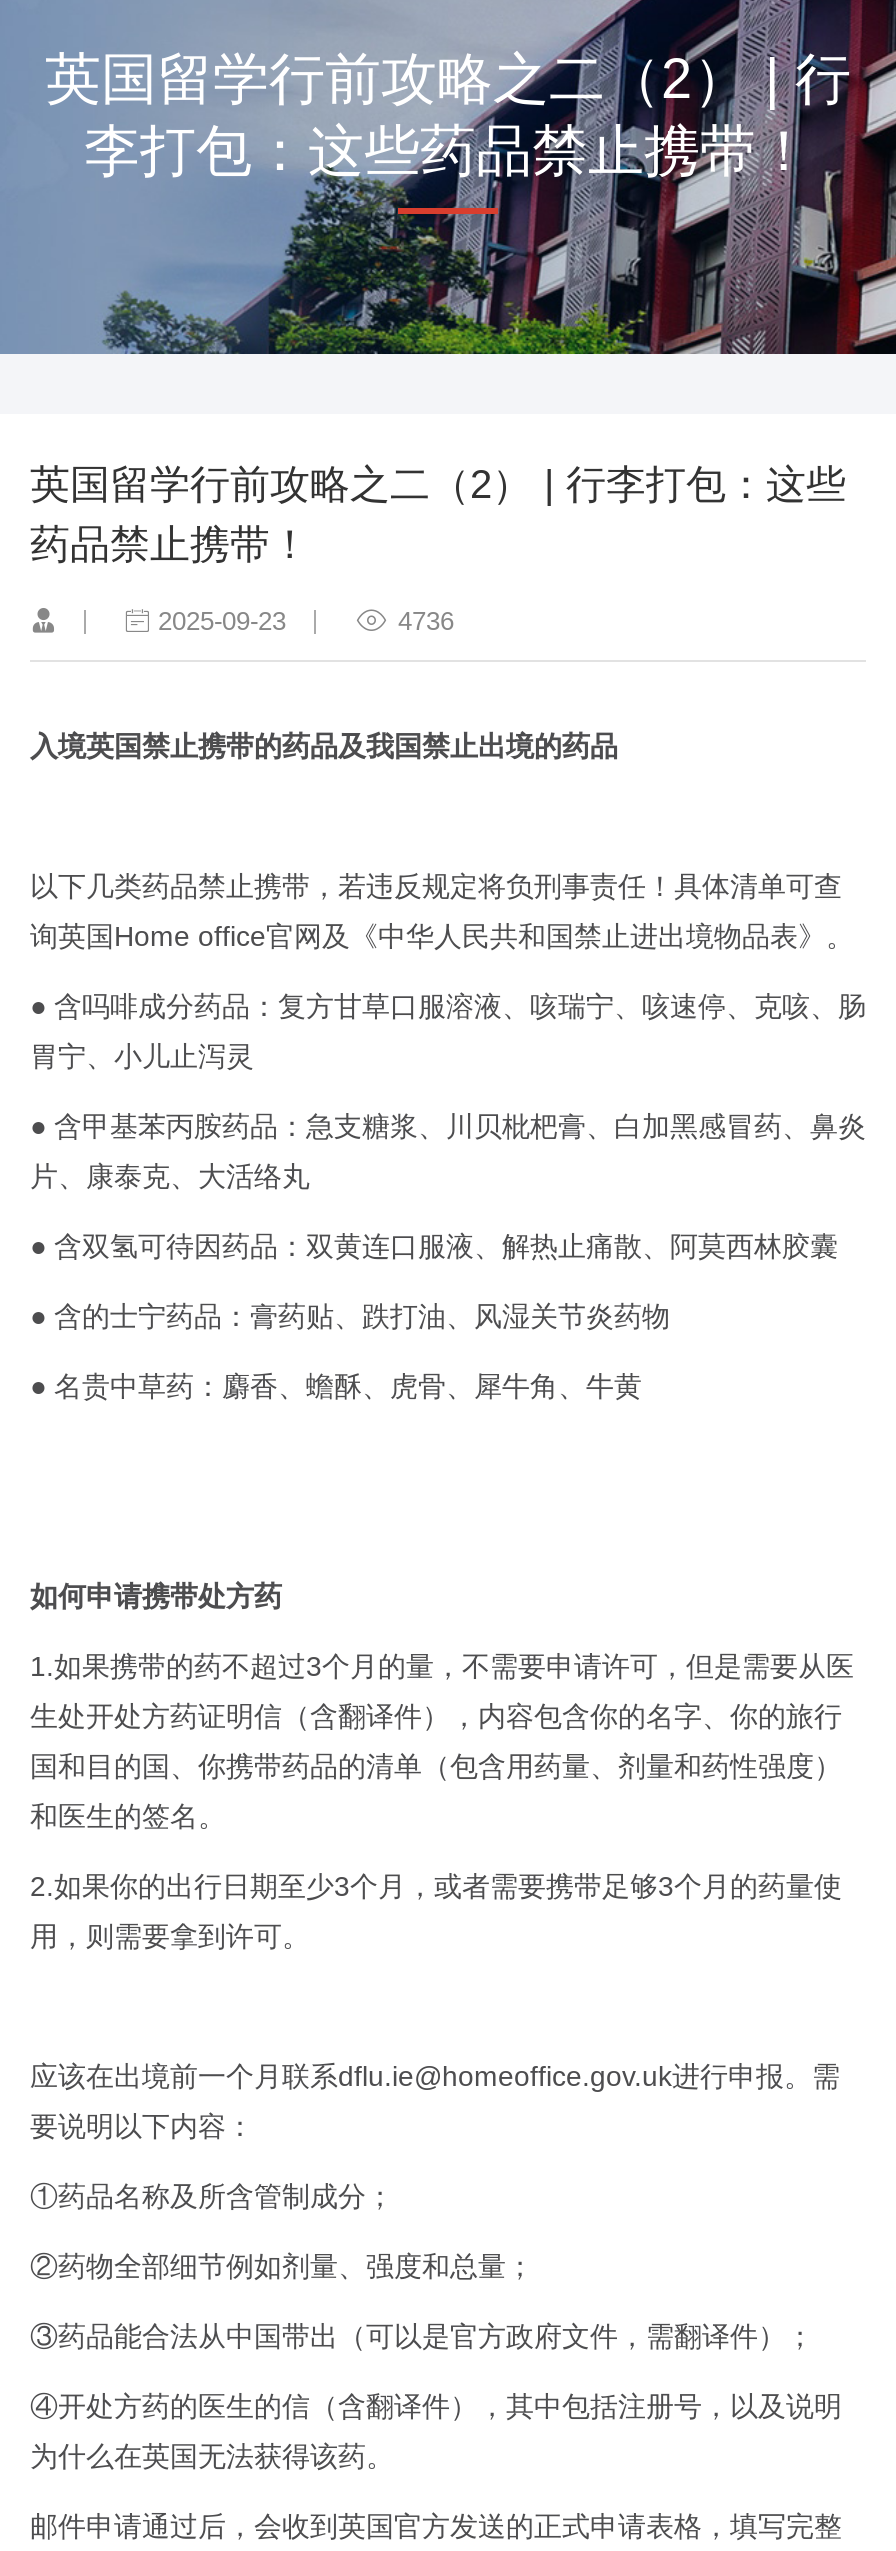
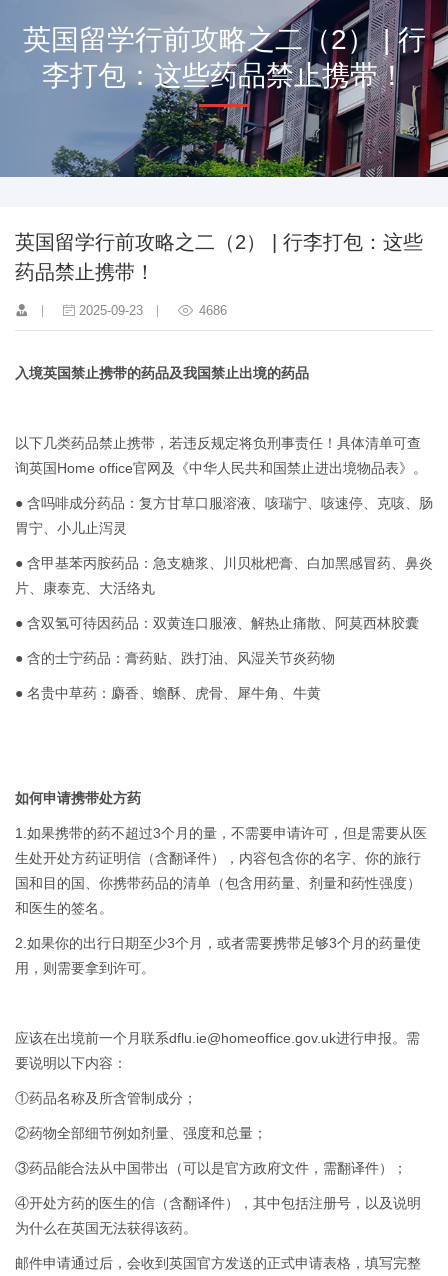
- 4736
+ 4686
